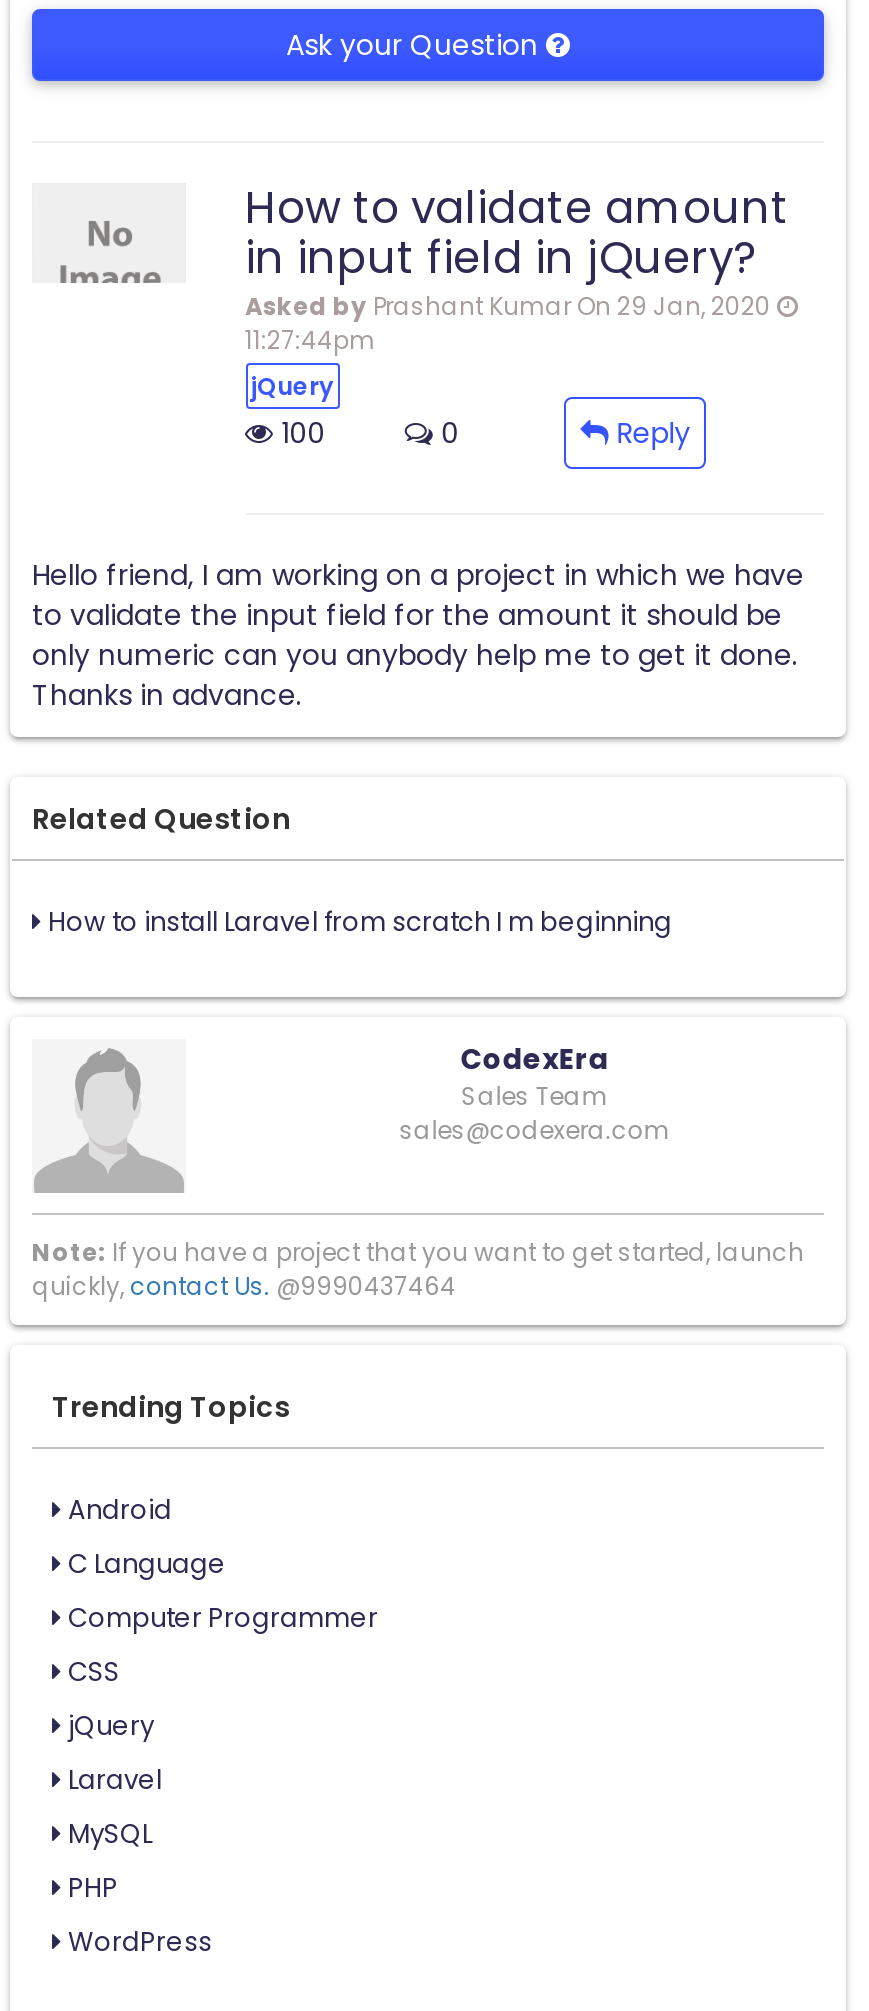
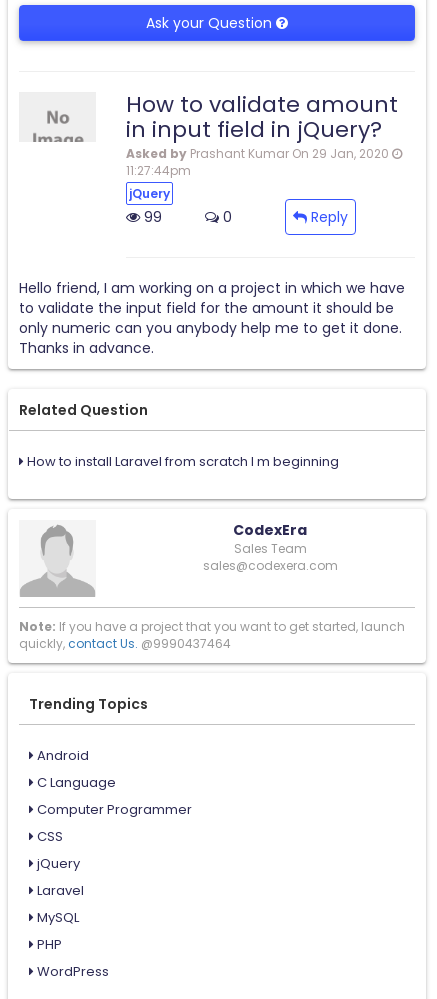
- 100
+ 99
